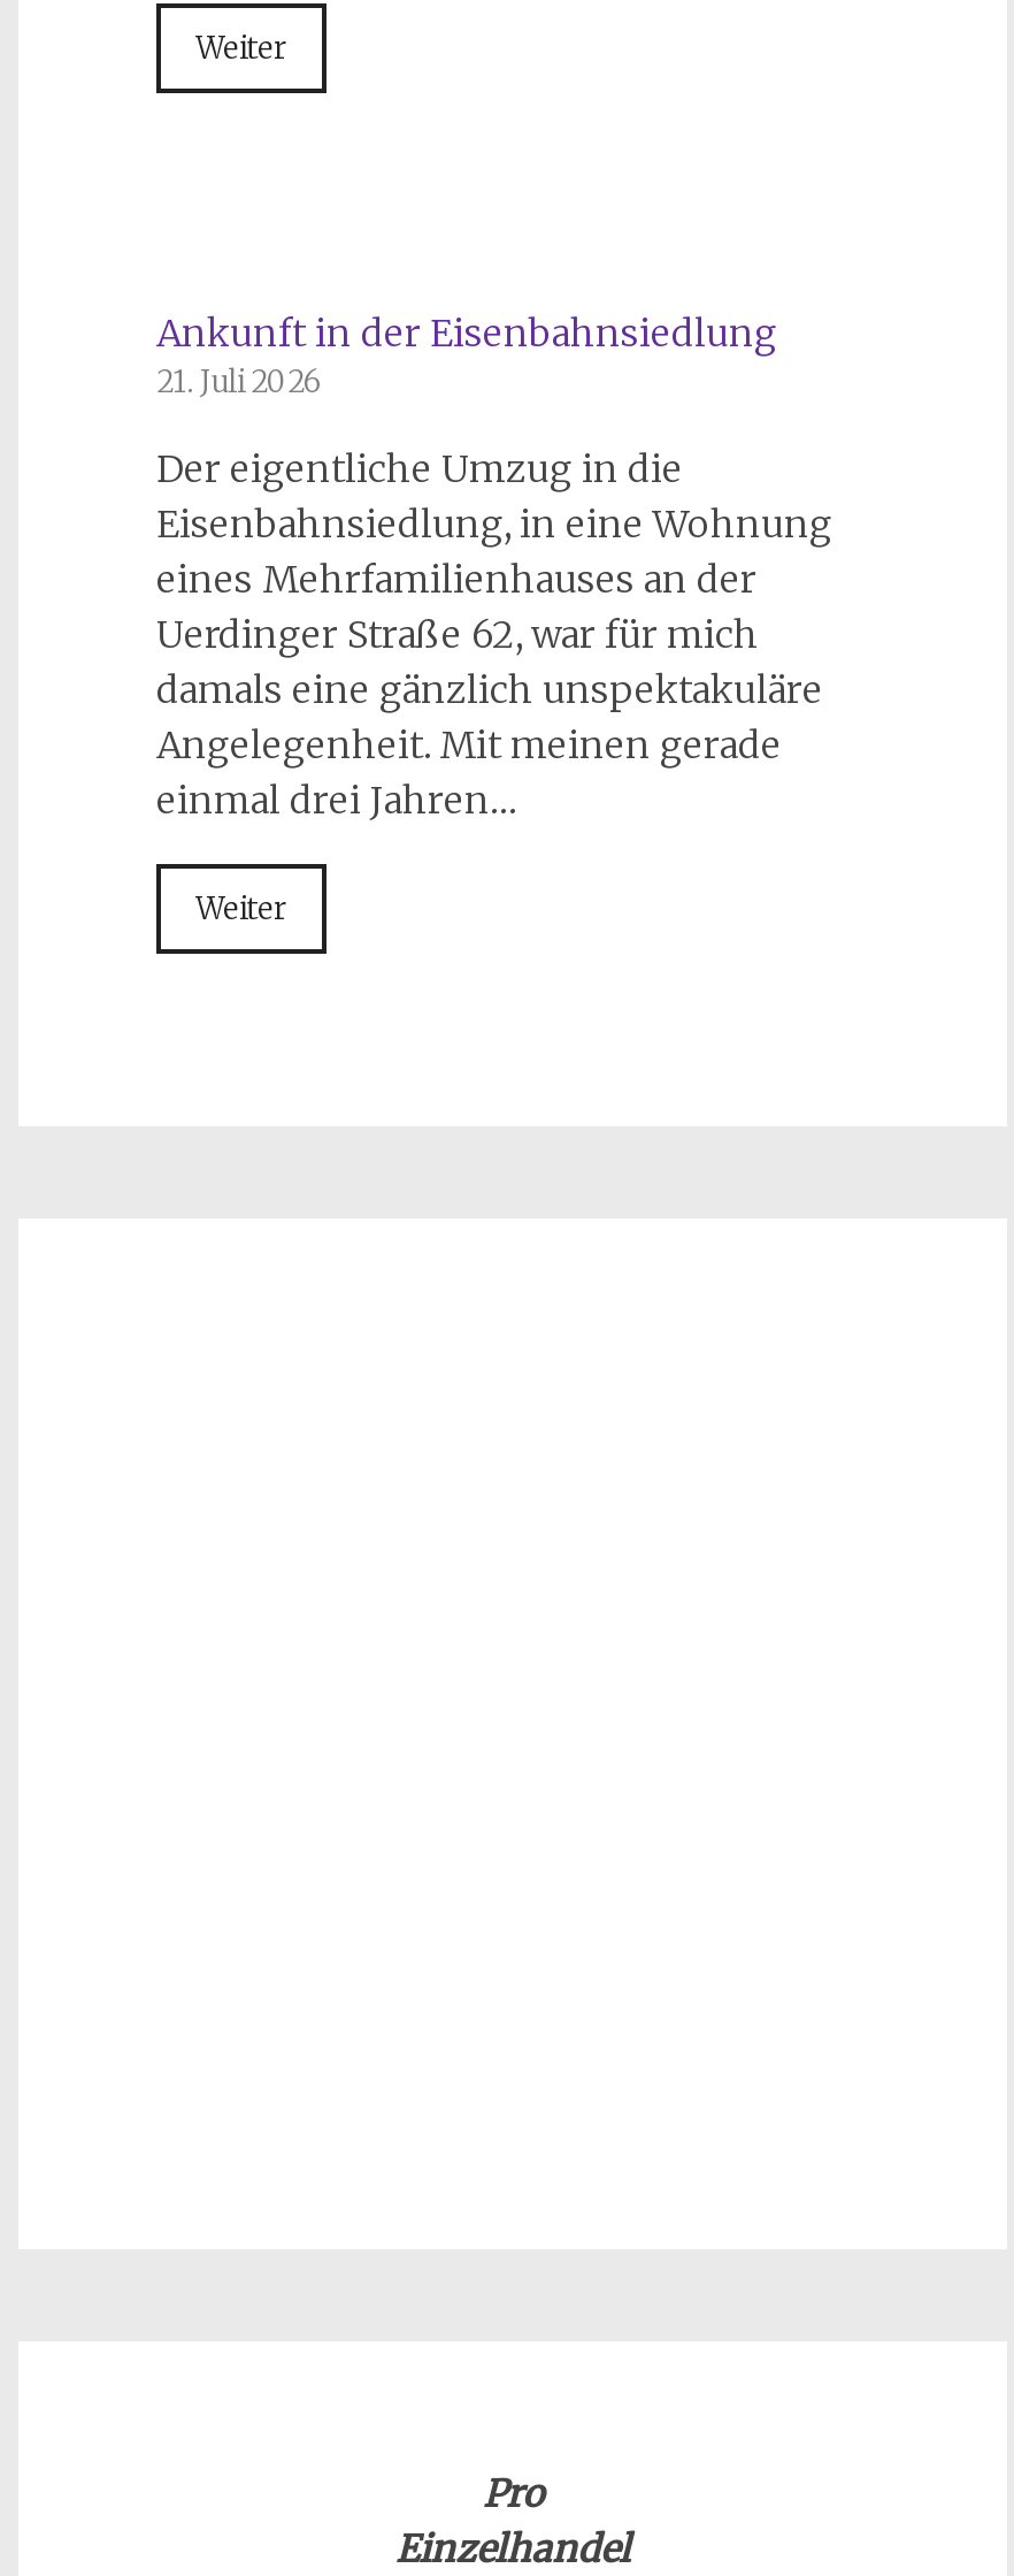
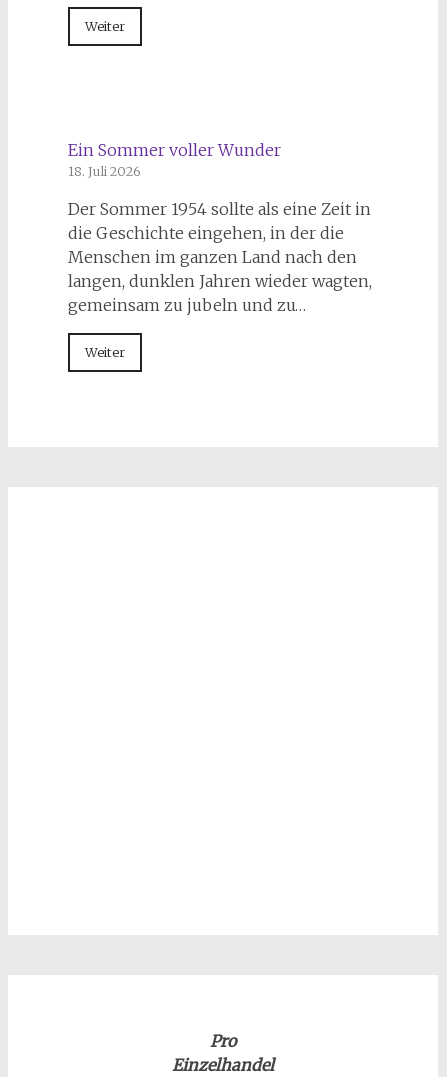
- Ankunft in der Eisenbahnsiedlung
- 21. Juli 2026
+ Ein Sommer voller Wunder
+ 18. Juli 2026

- Der eigentliche Umzug in die
- Eisenbahnsiedlung, in eine Wohnung
- eines Mehrfamilienhauses an der
- Uerdinger Straße 62, war für mich
- damals eine gänzlich unspektakuläre
- Angelegenheit. Mit meinen gerade
- einmal drei Jahren…
+ Der Sommer 1954 sollte als eine Zeit in
+ die Geschichte eingehen, in der die
+ Menschen im ganzen Land nach den
+ langen, dunklen Jahren wieder wagten,
+ gemeinsam zu jubeln und zu…
